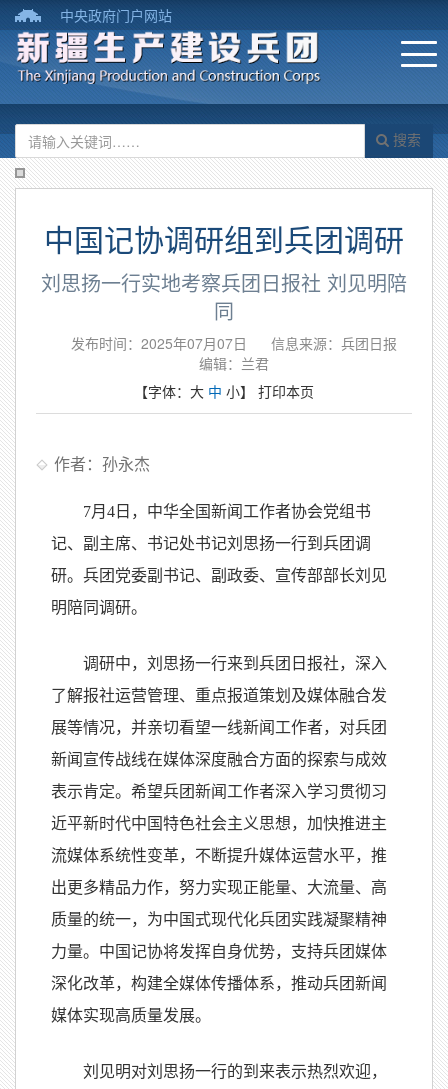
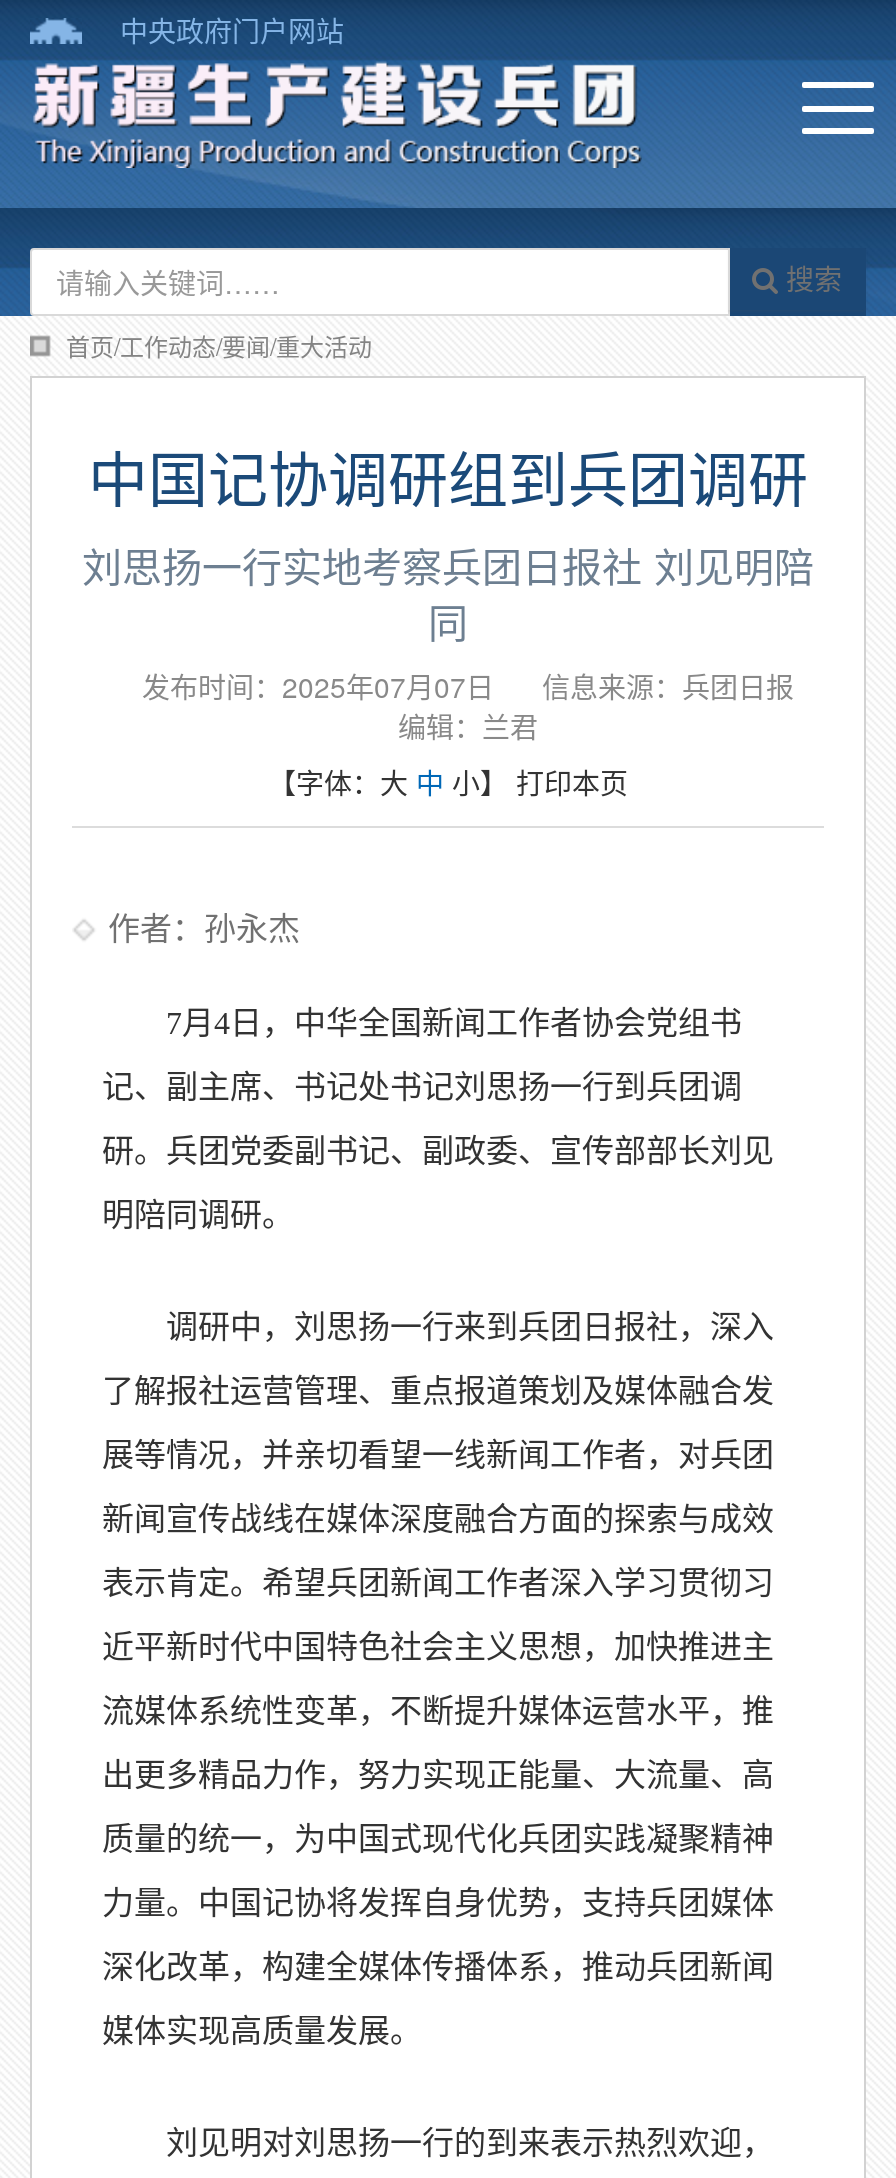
+ 首页/工作动态/要闻/重大活动
